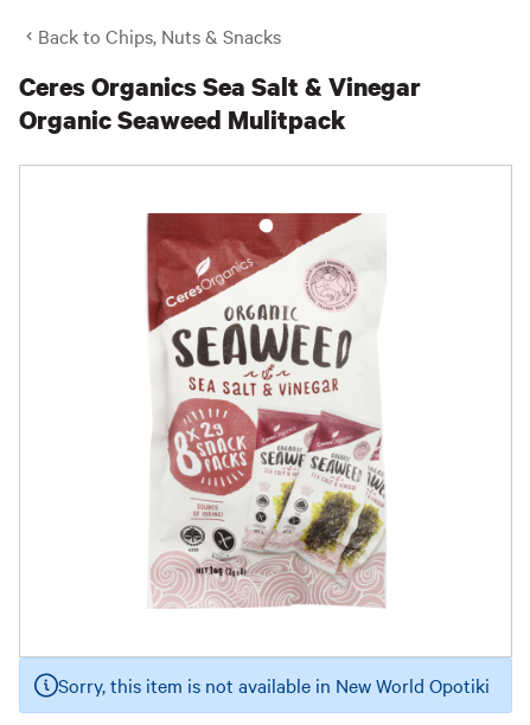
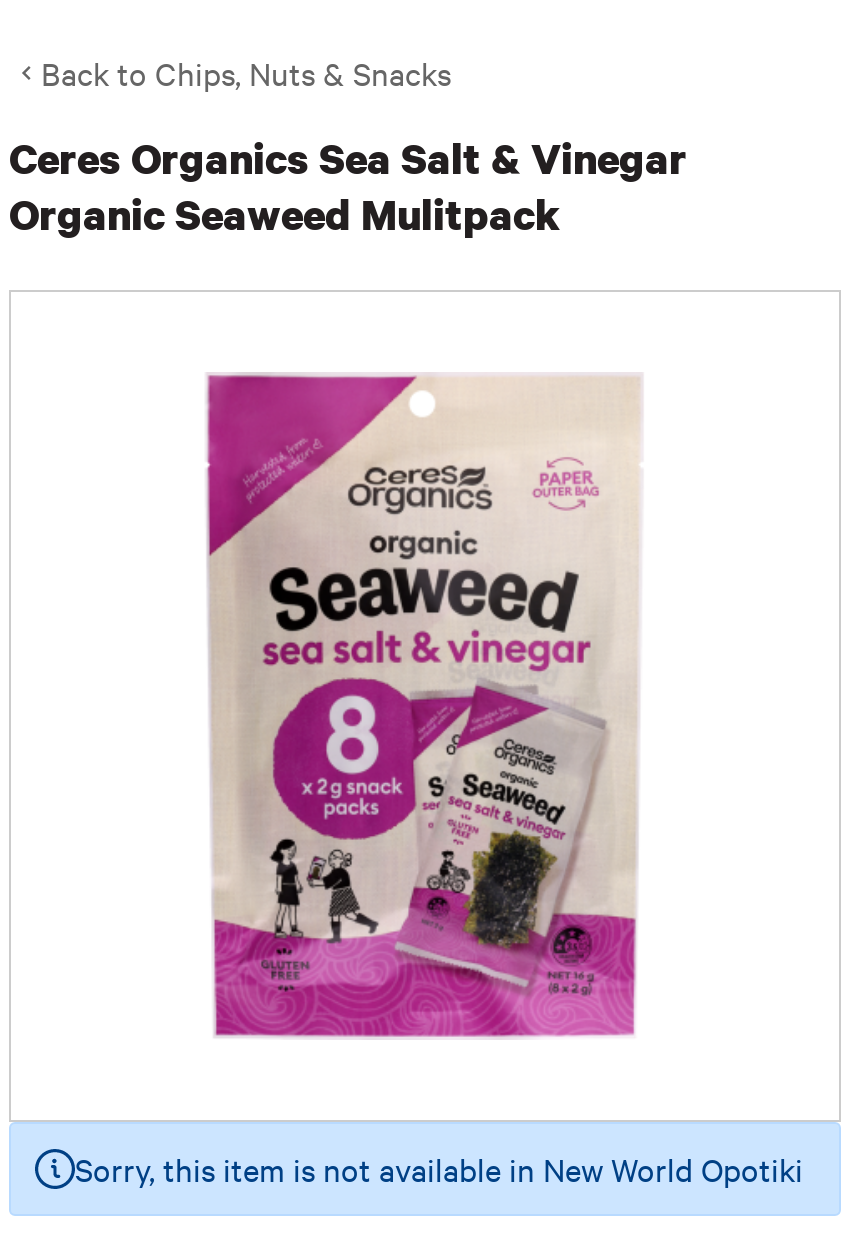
- [image]
+ [image]
